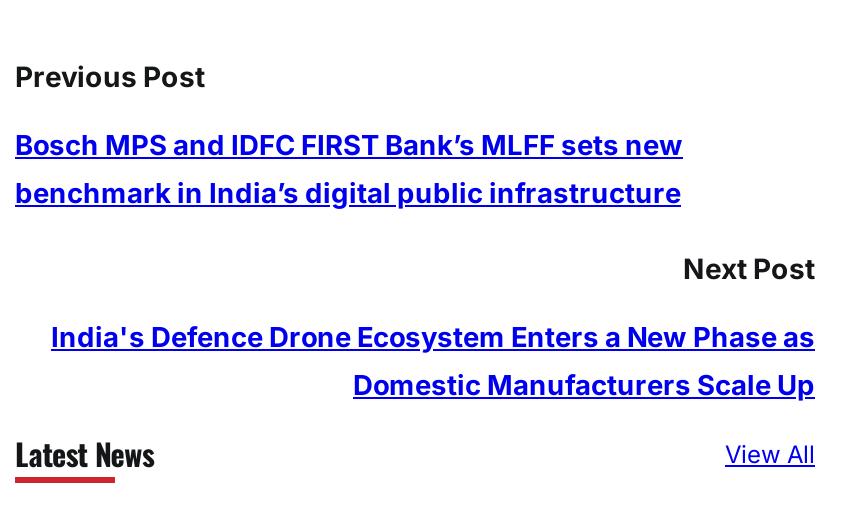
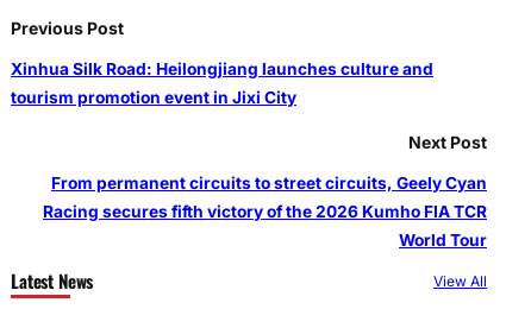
- Bosch MPS and IDFC FIRST Bank’s MLFF sets new
+ Xinhua Silk Road: Heilongjiang launches culture and

- benchmark in India’s digital public infrastructure
+ tourism promotion event in Jixi City

- India's Defence Drone Ecosystem Enters a New Phase as
- Domestic Manufacturers Scale Up
+ From permanent circuits to street circuits, Geely Cyan
+ Racing secures fifth victory of the 2026 Kumho FIA TCR
+ World Tour
